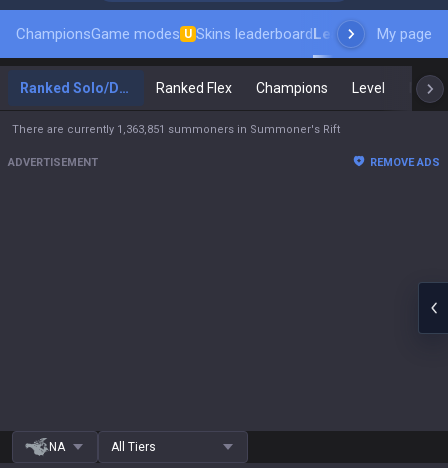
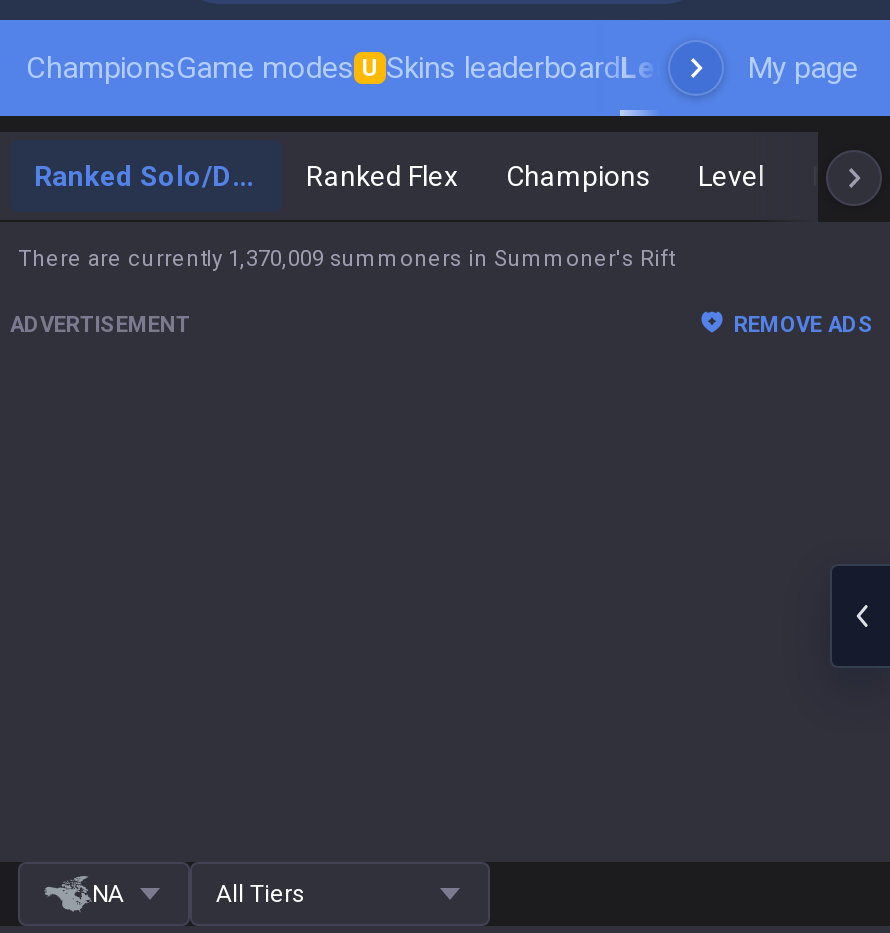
- There are currently 1,363,851 summoners in Summoner's Rift
+ There are currently 1,370,009 summoners in Summoner's Rift
